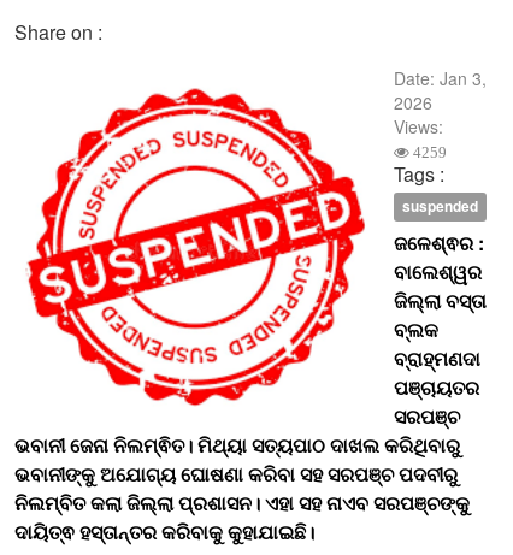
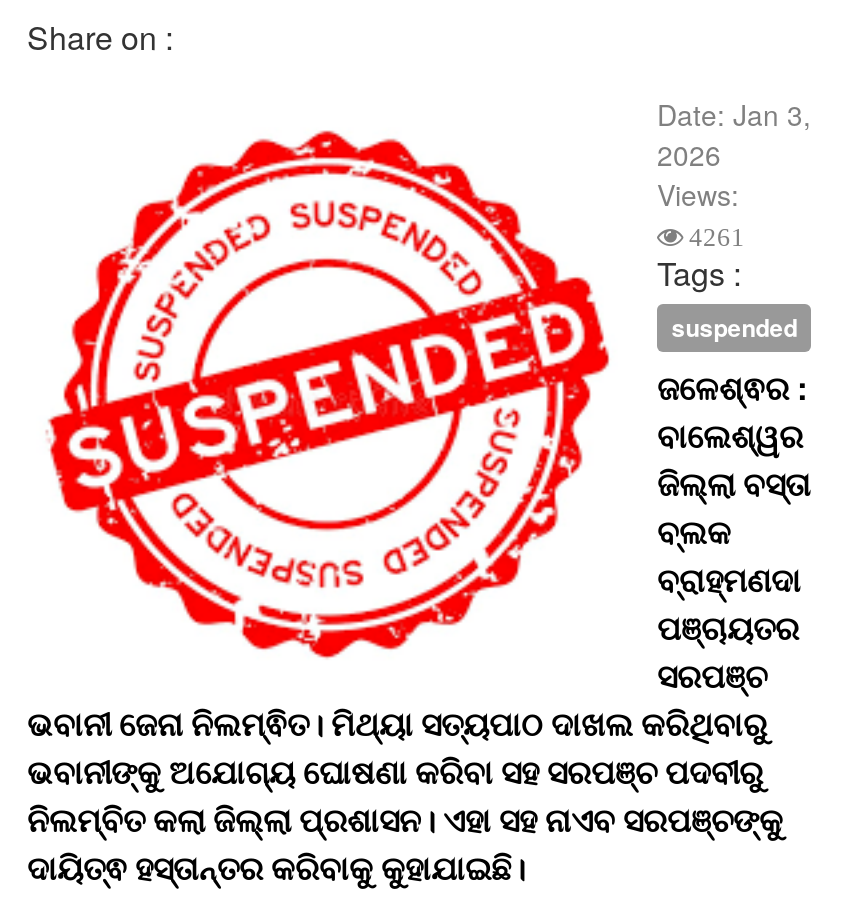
- 4259
+ 4261
